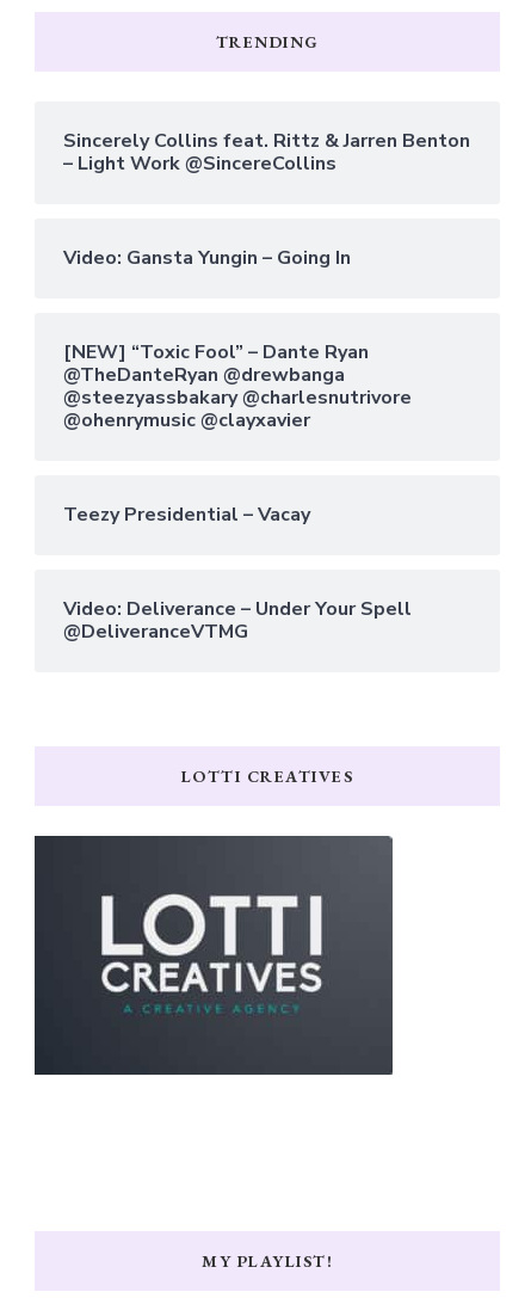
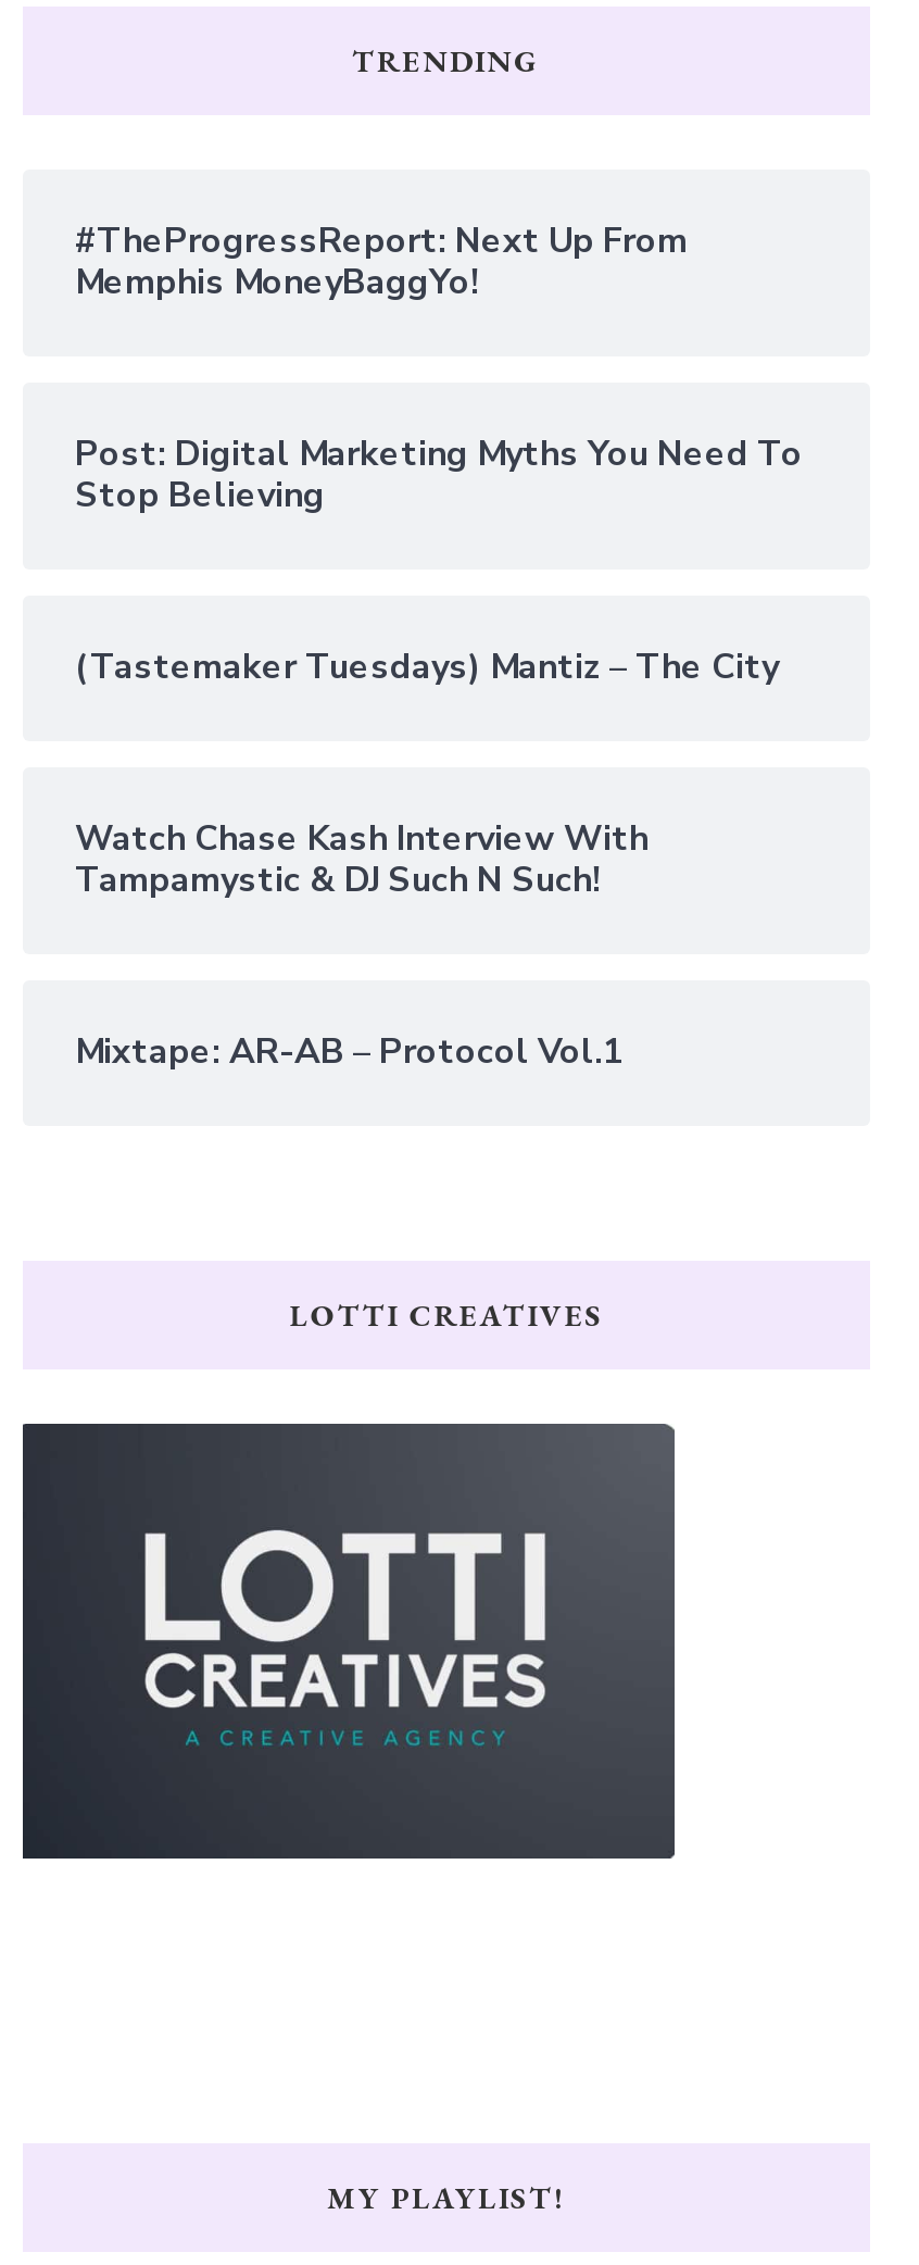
- Sincerely Collins feat. Rittz & Jarren Benton
- – Light Work @SincereCollins
+ #TheProgressReport: Next Up From
+ Memphis MoneyBaggYo!

- Video: Gansta Yungin – Going In
+ Post: Digital Marketing Myths You Need To
+ Stop Believing

- [NEW] “Toxic Fool” – Dante Ryan
- @TheDanteRyan @drewbanga
- @steezyassbakary @charlesnutrivore
- @ohenrymusic @clayxavier
+ (Tastemaker Tuesdays) Mantiz – The City

- Teezy Presidential – Vacay
+ Watch Chase Kash Interview With
+ Tampamystic & DJ Such N Such!

- Video: Deliverance – Under Your Spell
- @DeliveranceVTMG
+ Mixtape: AR-AB – Protocol Vol.1
